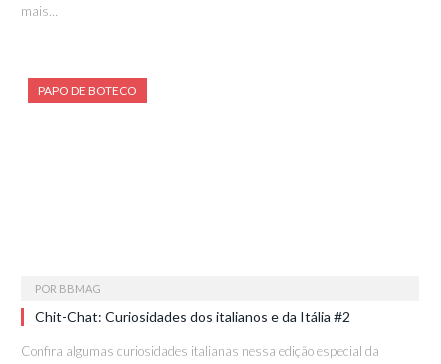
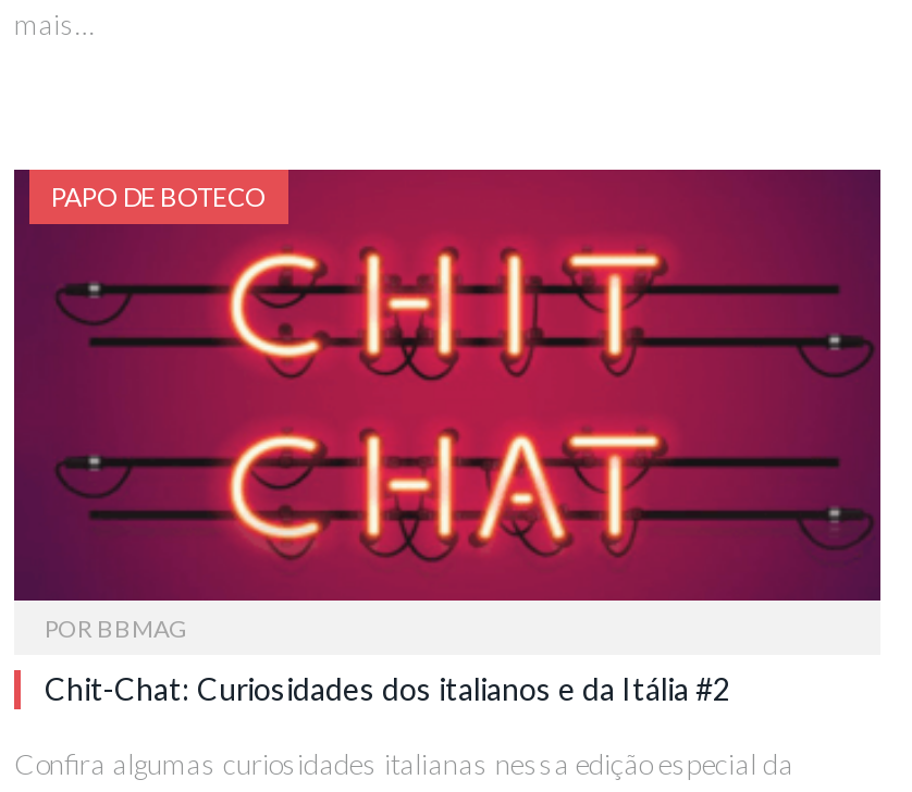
+ [image]
